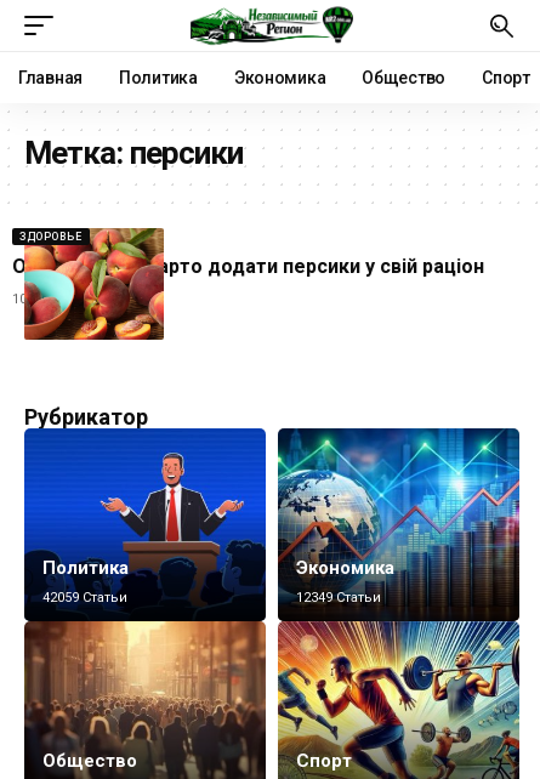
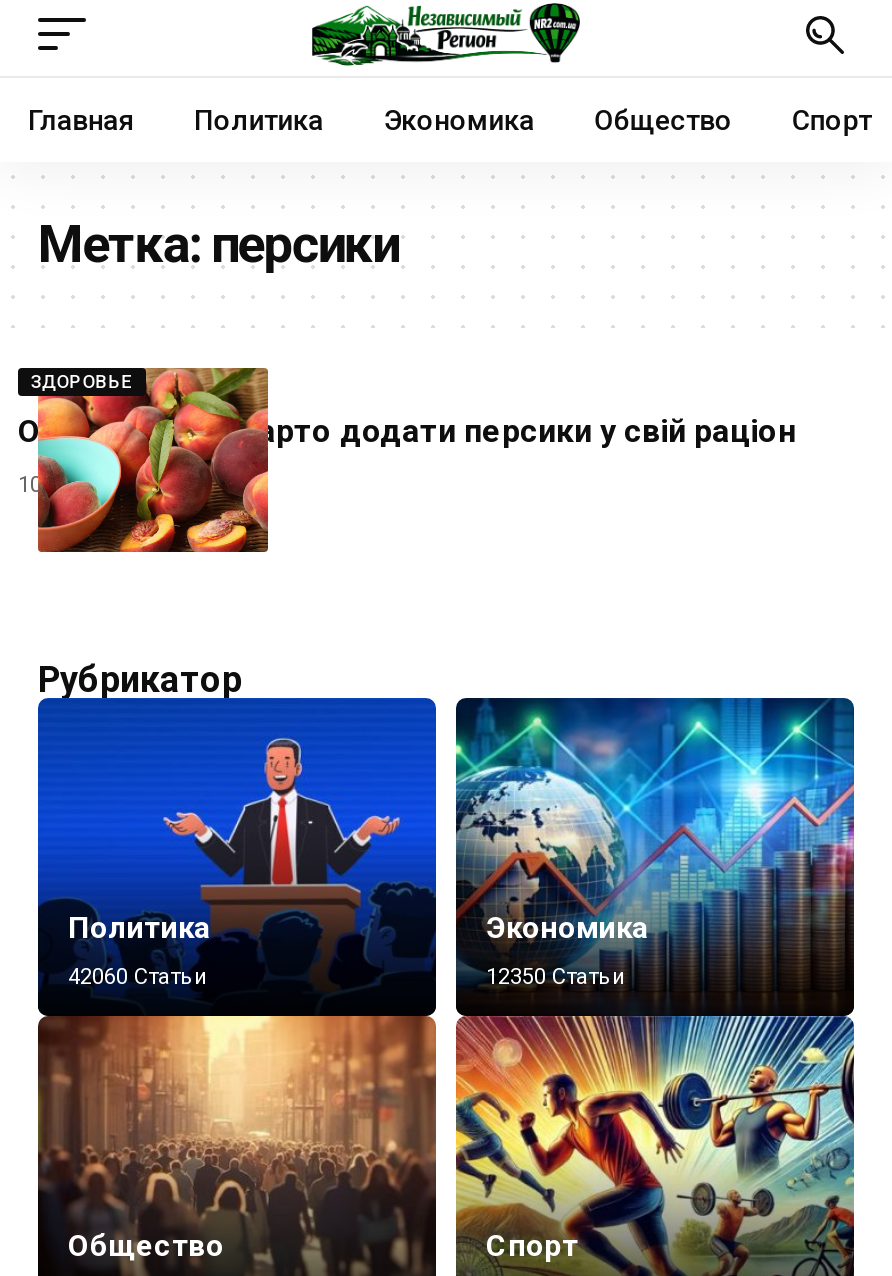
- 42059 Статьи
+ 42060 Статьи

- 12349 Статьи
+ 12350 Статьи
